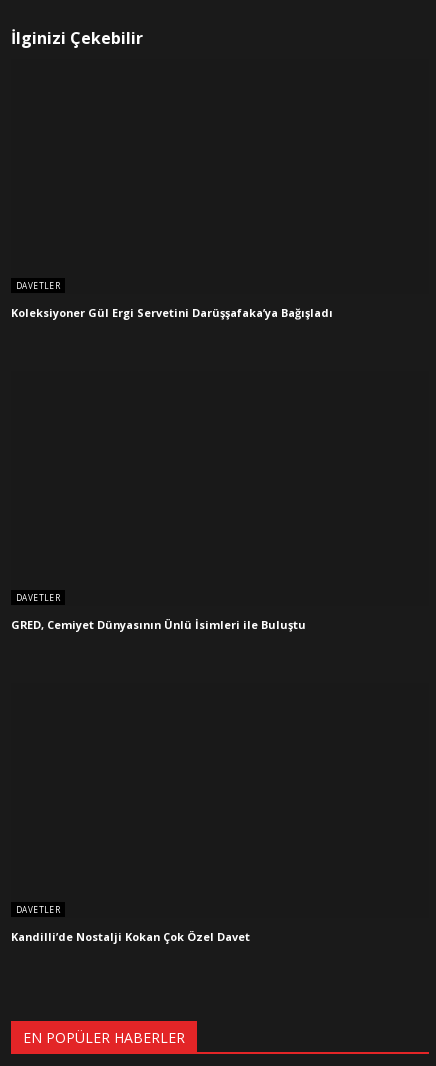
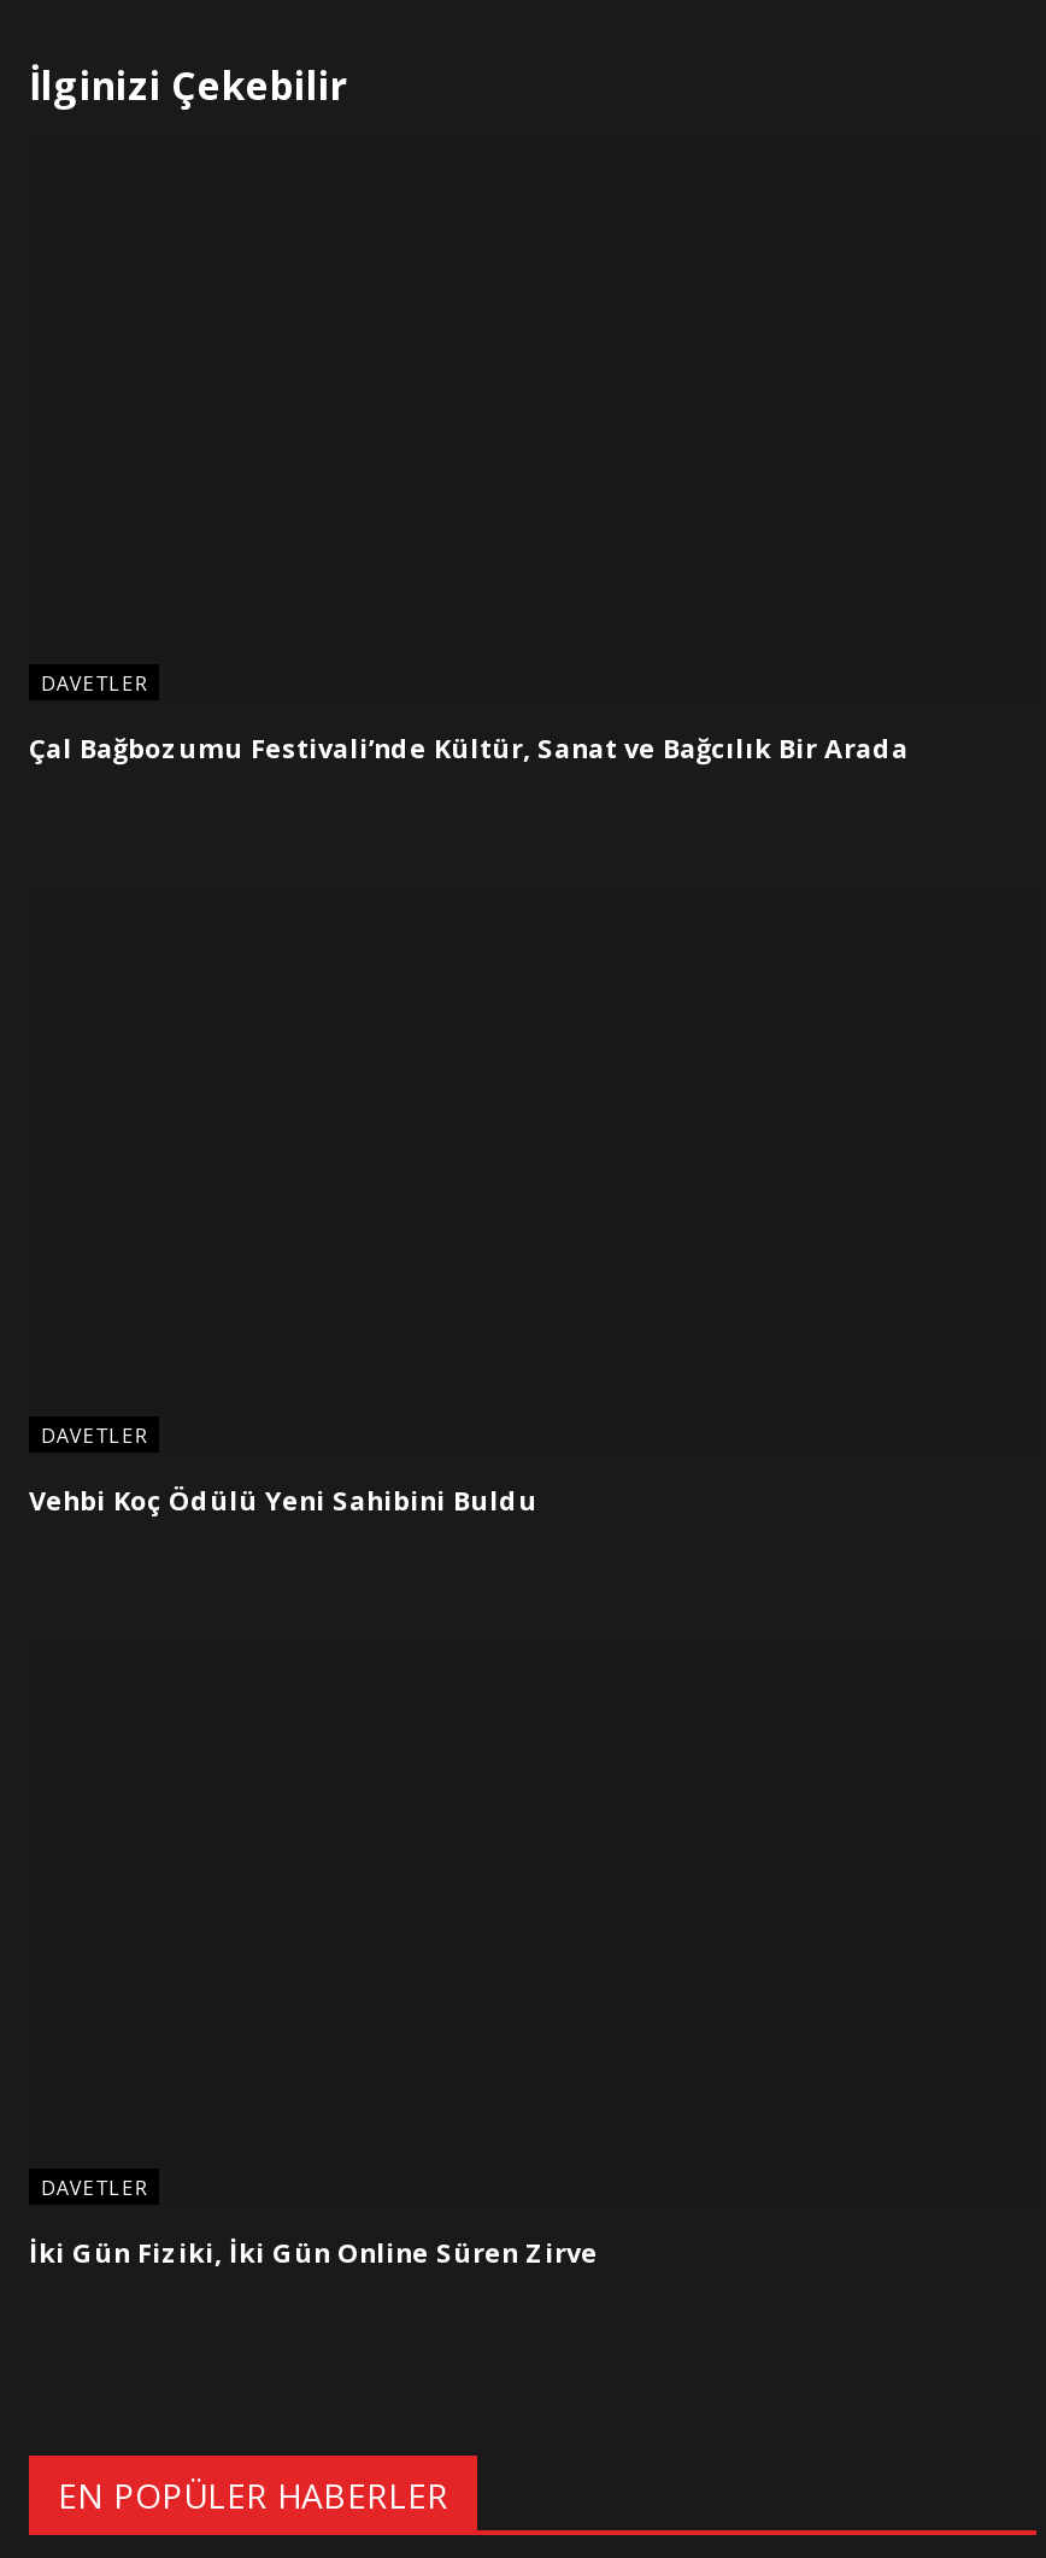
- Koleksiyoner Gül Ergi Servetini Darüşşafaka’ya Bağışladı
+ Çal Bağbozumu Festivali’nde Kültür, Sanat ve Bağcılık Bir Arada

- GRED, Cemiyet Dünyasının Ünlü İsimleri ile Buluştu
+ Vehbi Koç Ödülü Yeni Sahibini Buldu

- Kandilli’de Nostalji Kokan Çok Özel Davet
+ İki Gün Fiziki, İki Gün Online Süren Zirve
